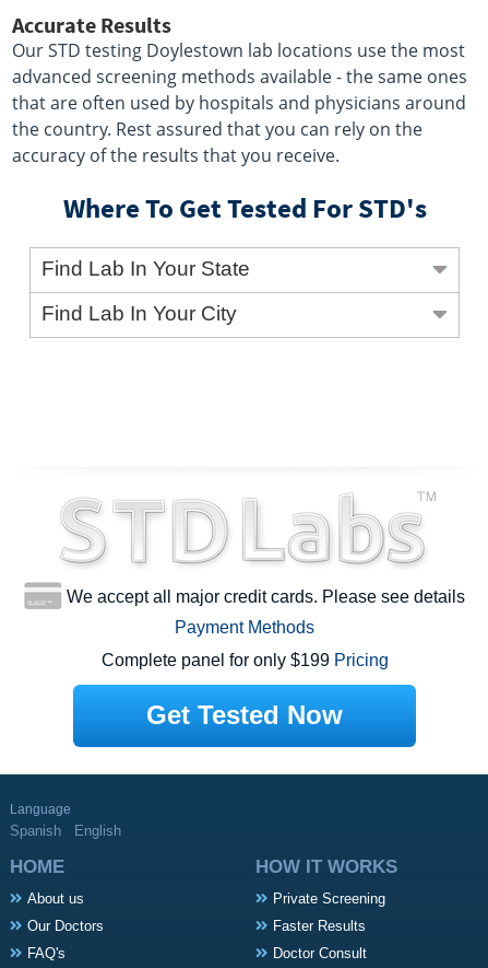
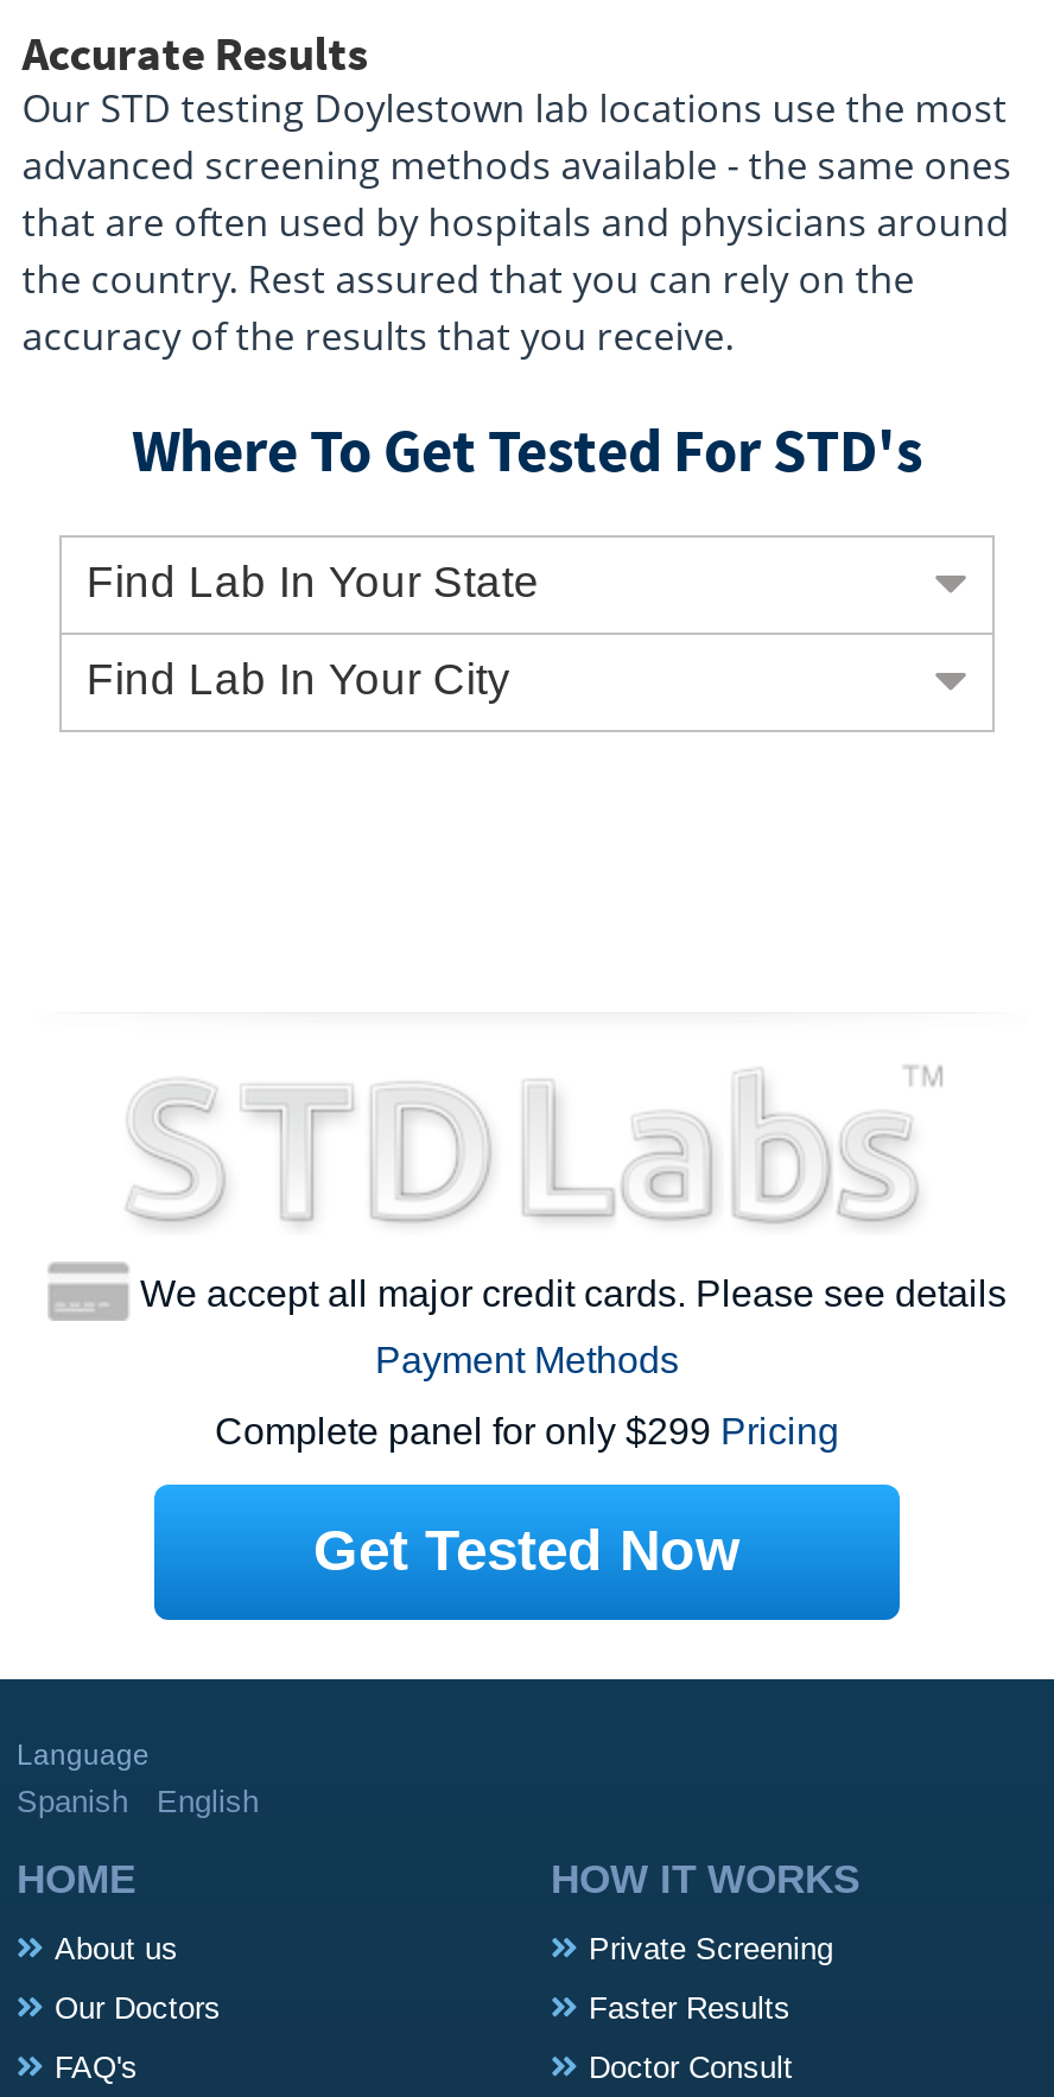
- Complete panel for only $199 Pricing
+ Complete panel for only $299 Pricing
